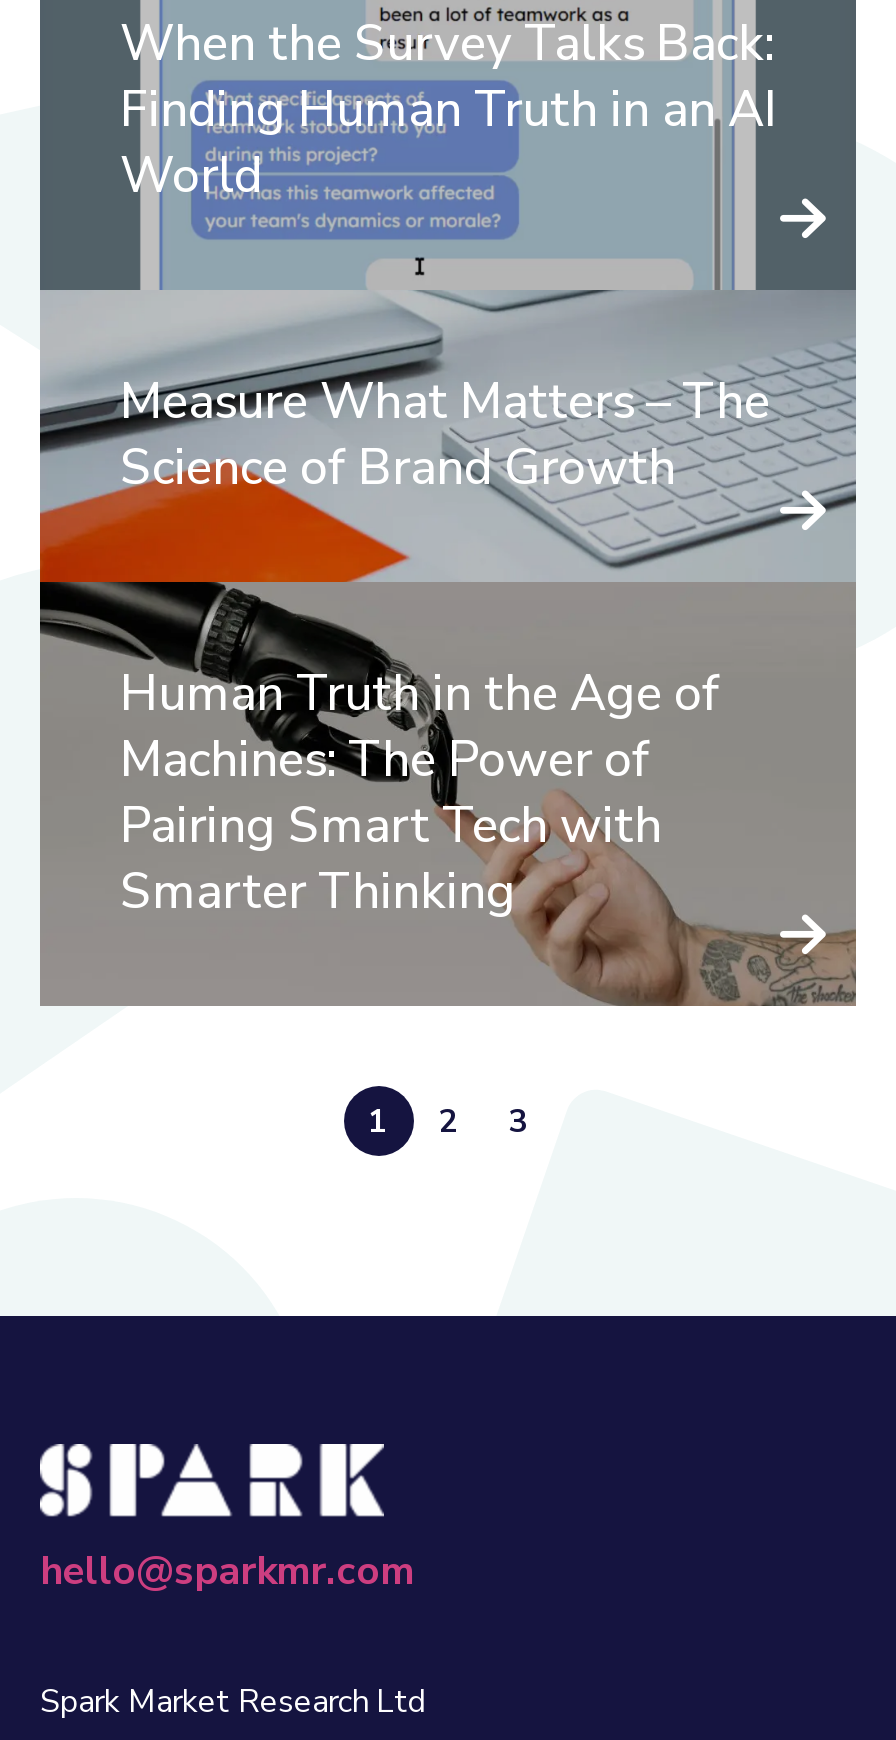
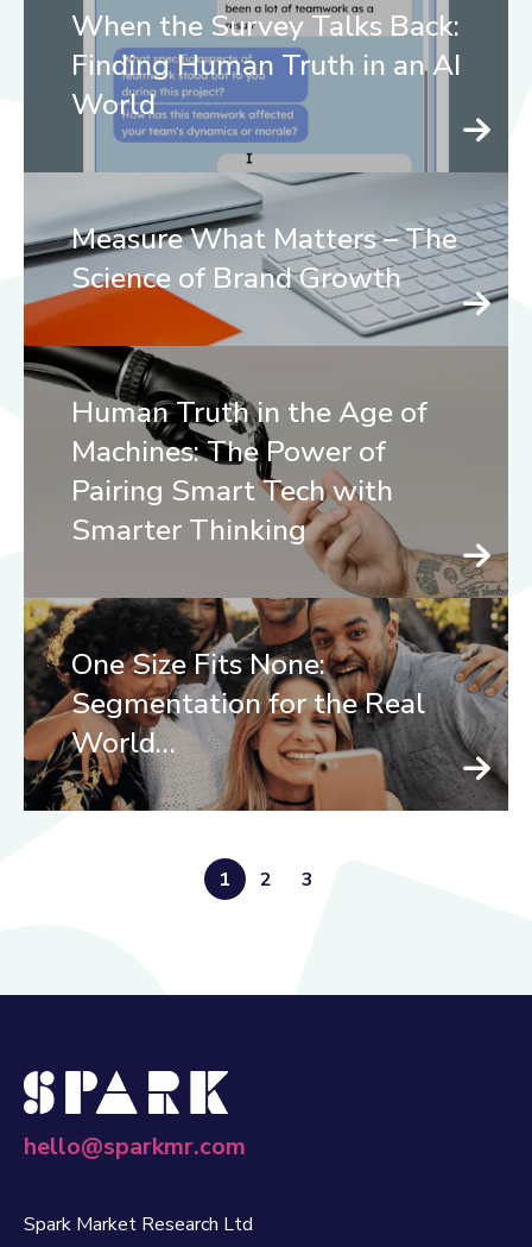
+ [image]
+ One Size Fits None:
+ Segmentation for the Real
+ World…
